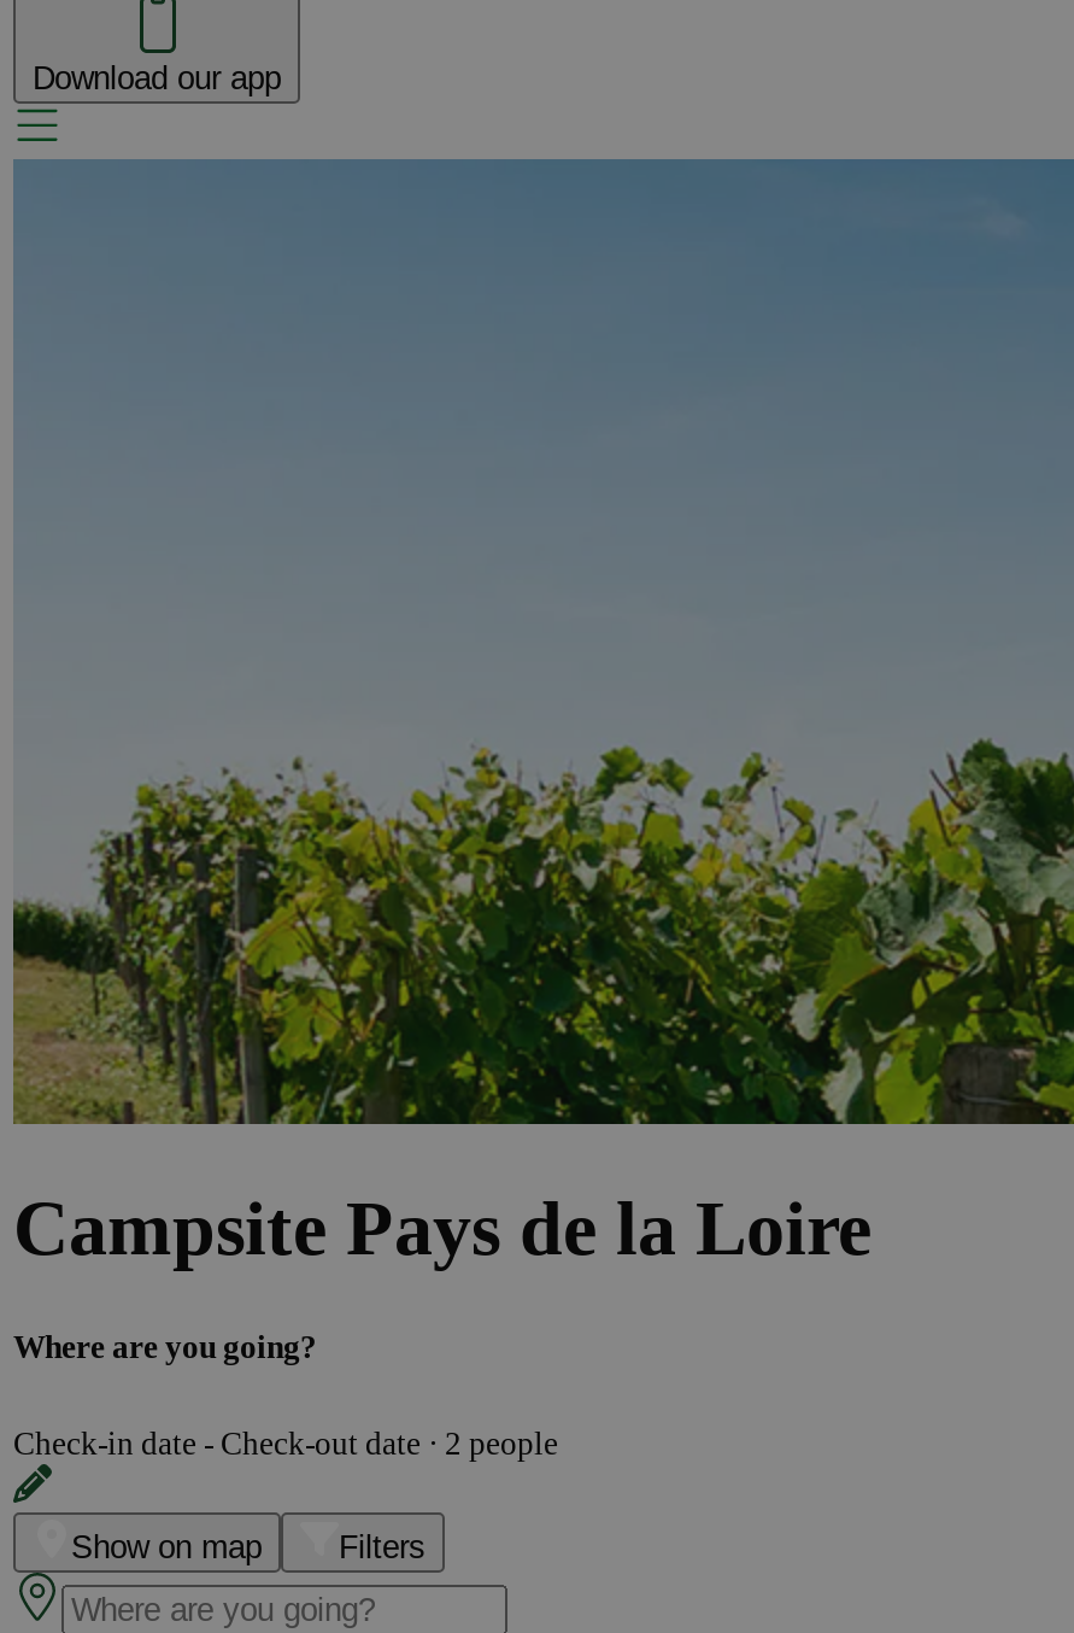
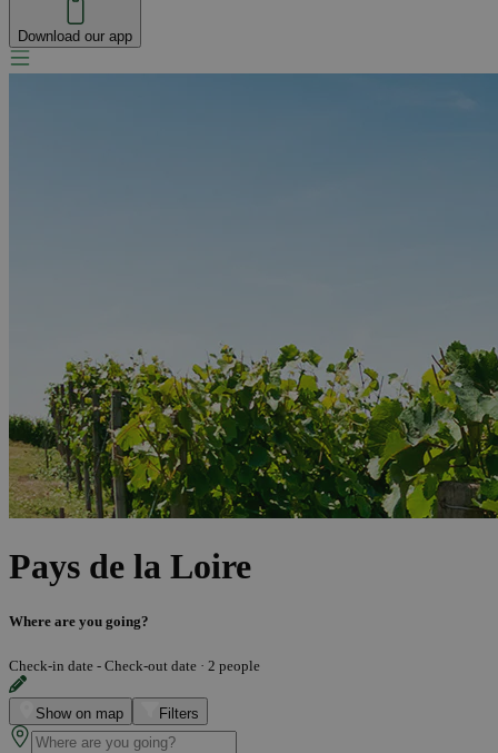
- Campsite Pays de la Loire
+ Pays de la Loire
